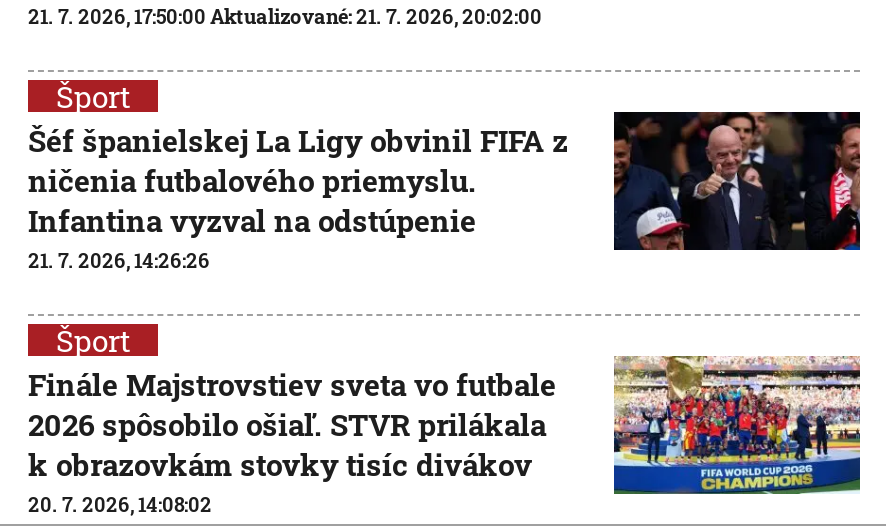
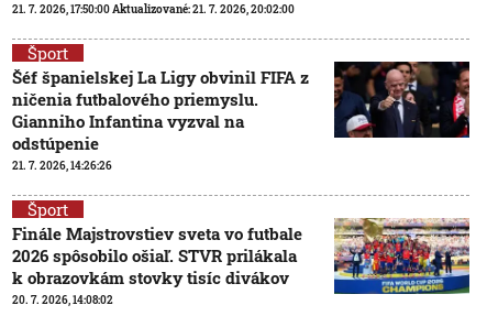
- Infantina vyzval na odstúpenie
+ Gianniho Infantina vyzval na
+ odstúpenie
